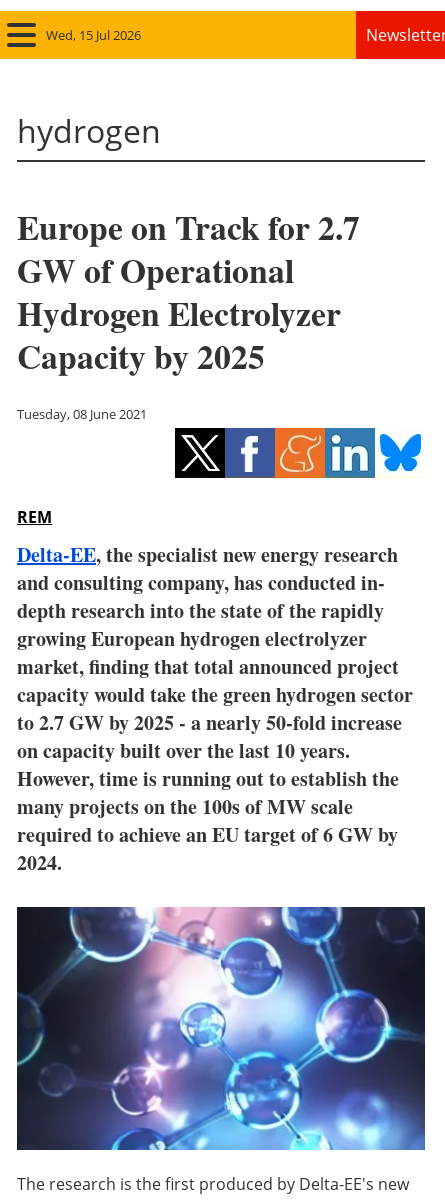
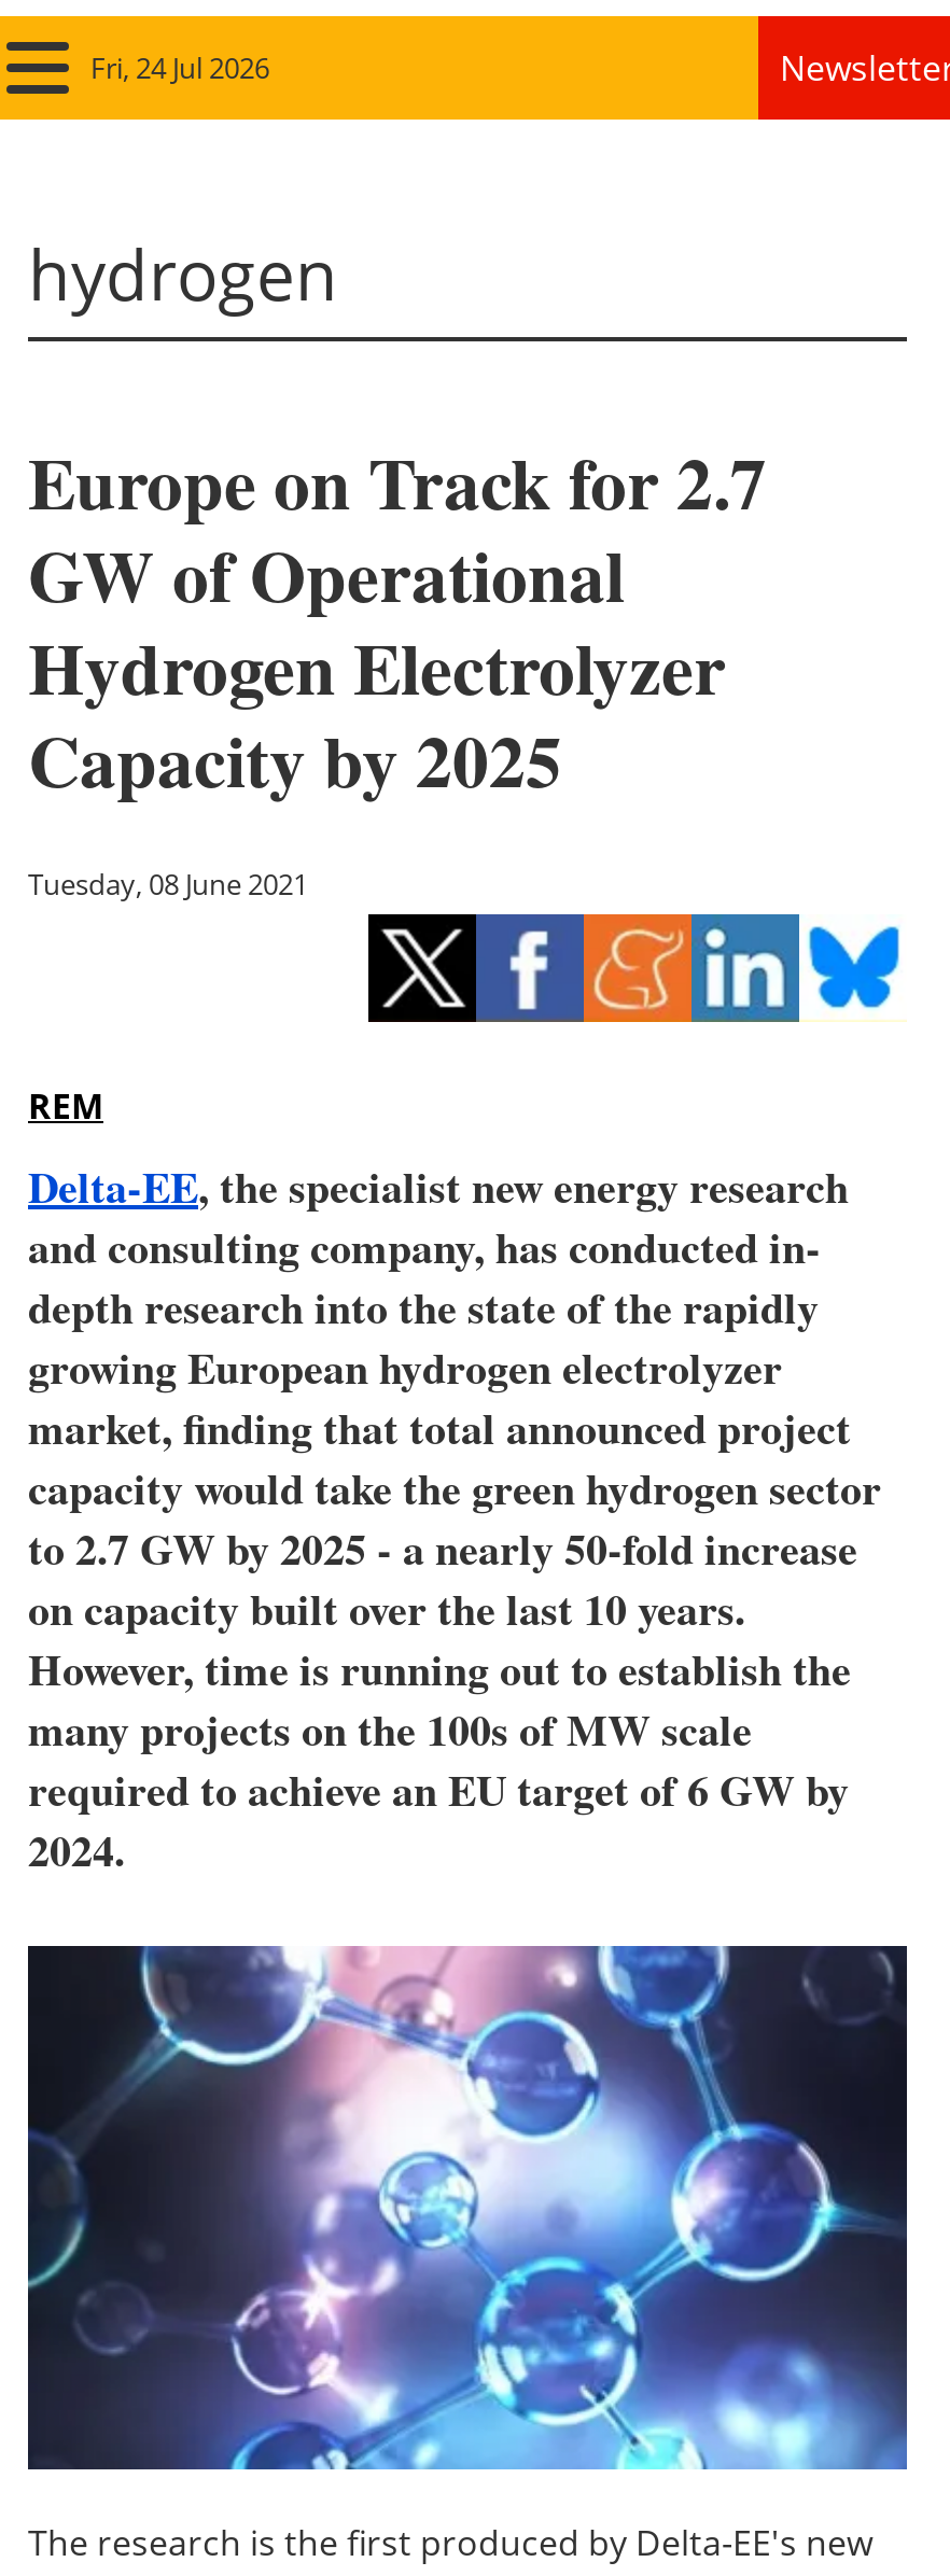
- Wed, 15 Jul 2026
+ Fri, 24 Jul 2026
